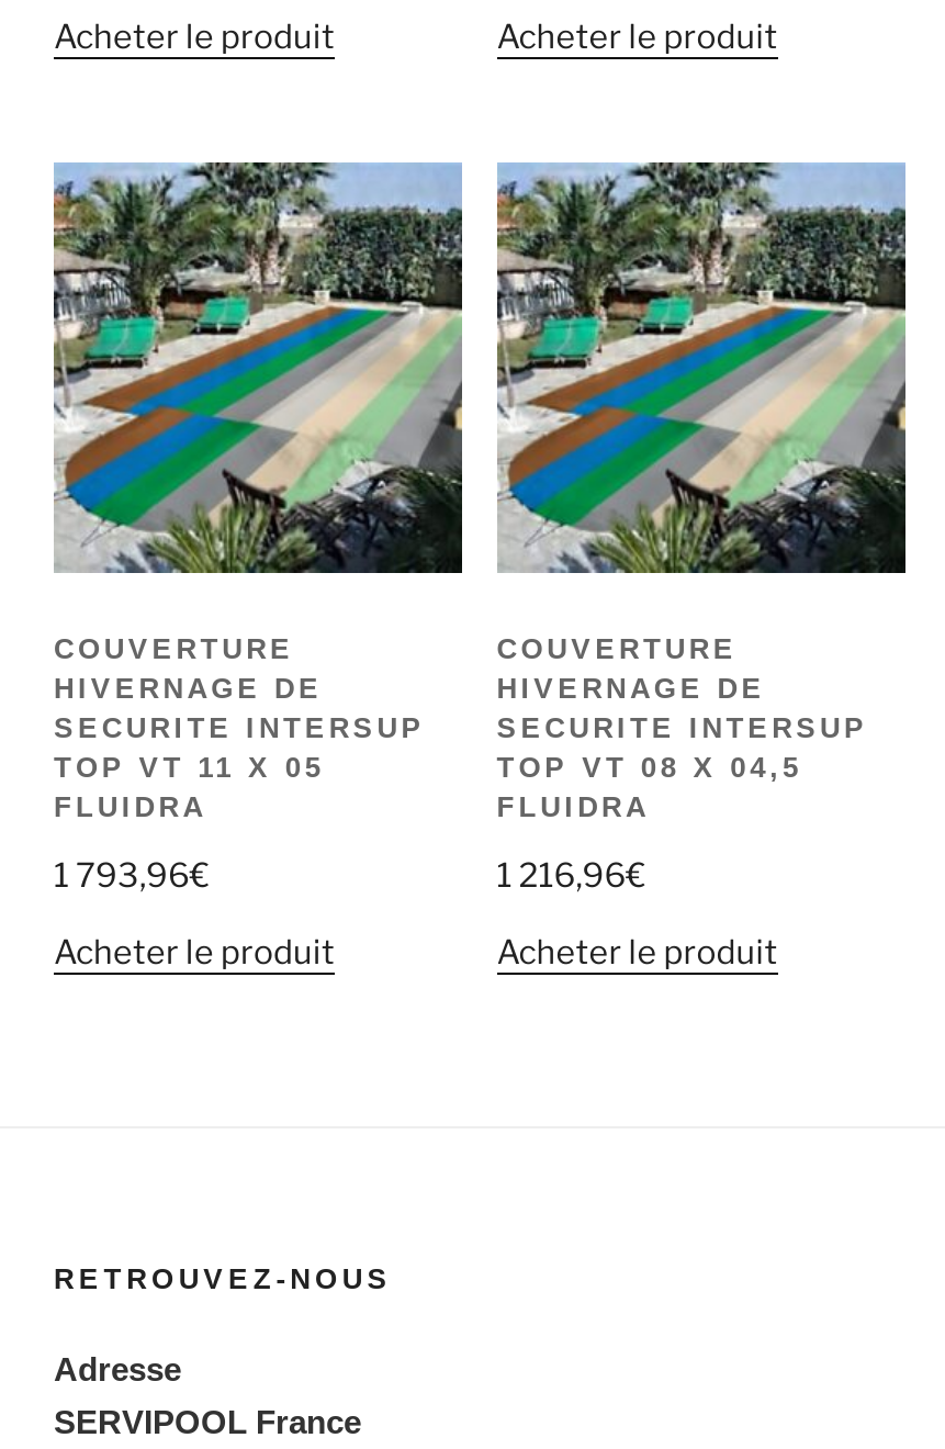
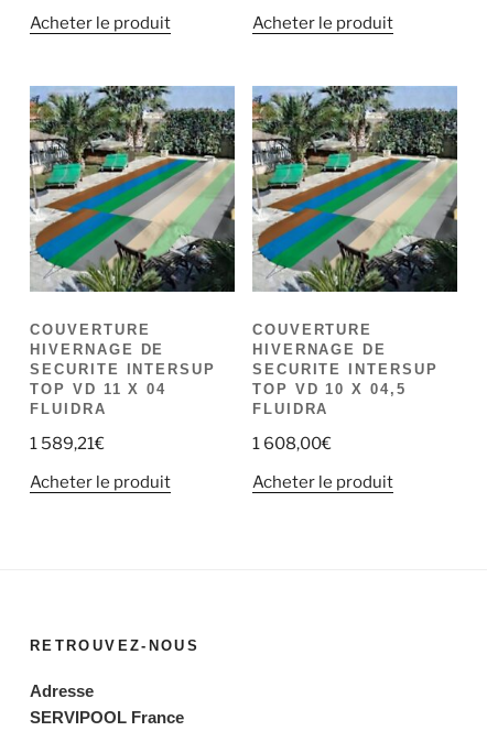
- TOP VT 11 X 05
+ TOP VD 11 X 04

- TOP VT 08 X 04,5
+ TOP VD 10 X 04,5

- 1 793,96€
+ 1 589,21€

- 1 216,96€
+ 1 608,00€
